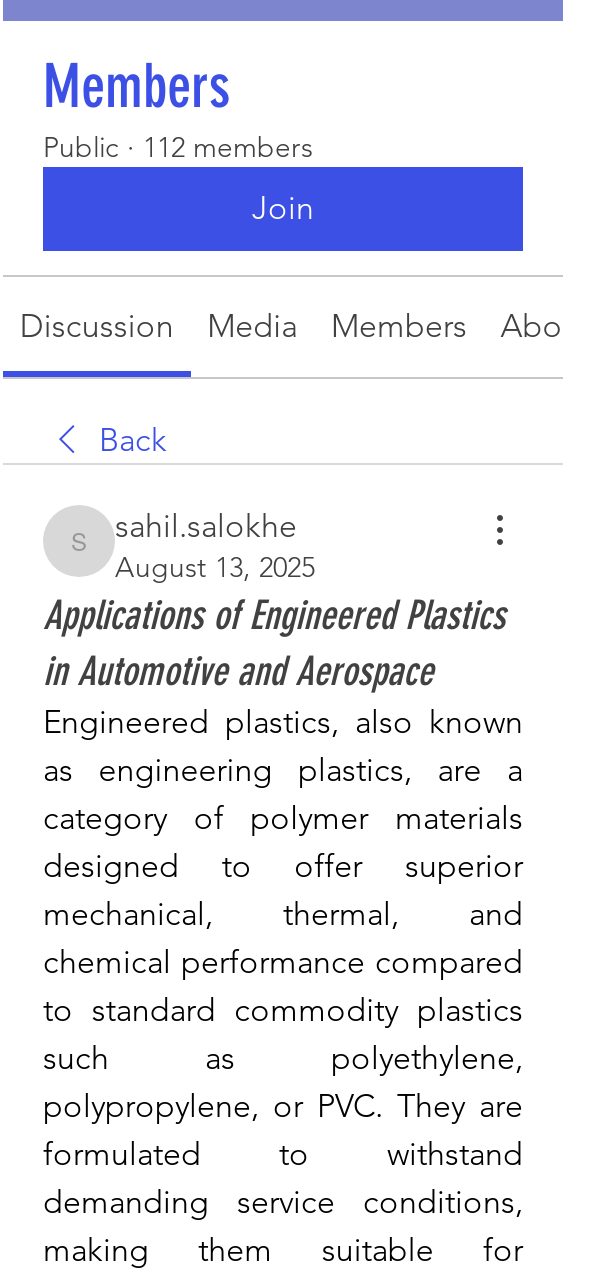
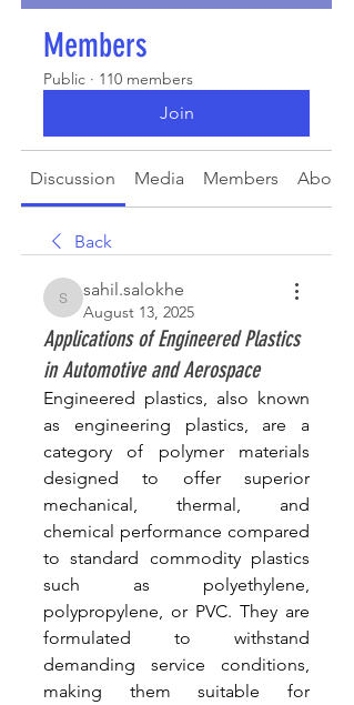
- Public · 112 members
+ Public · 110 members
